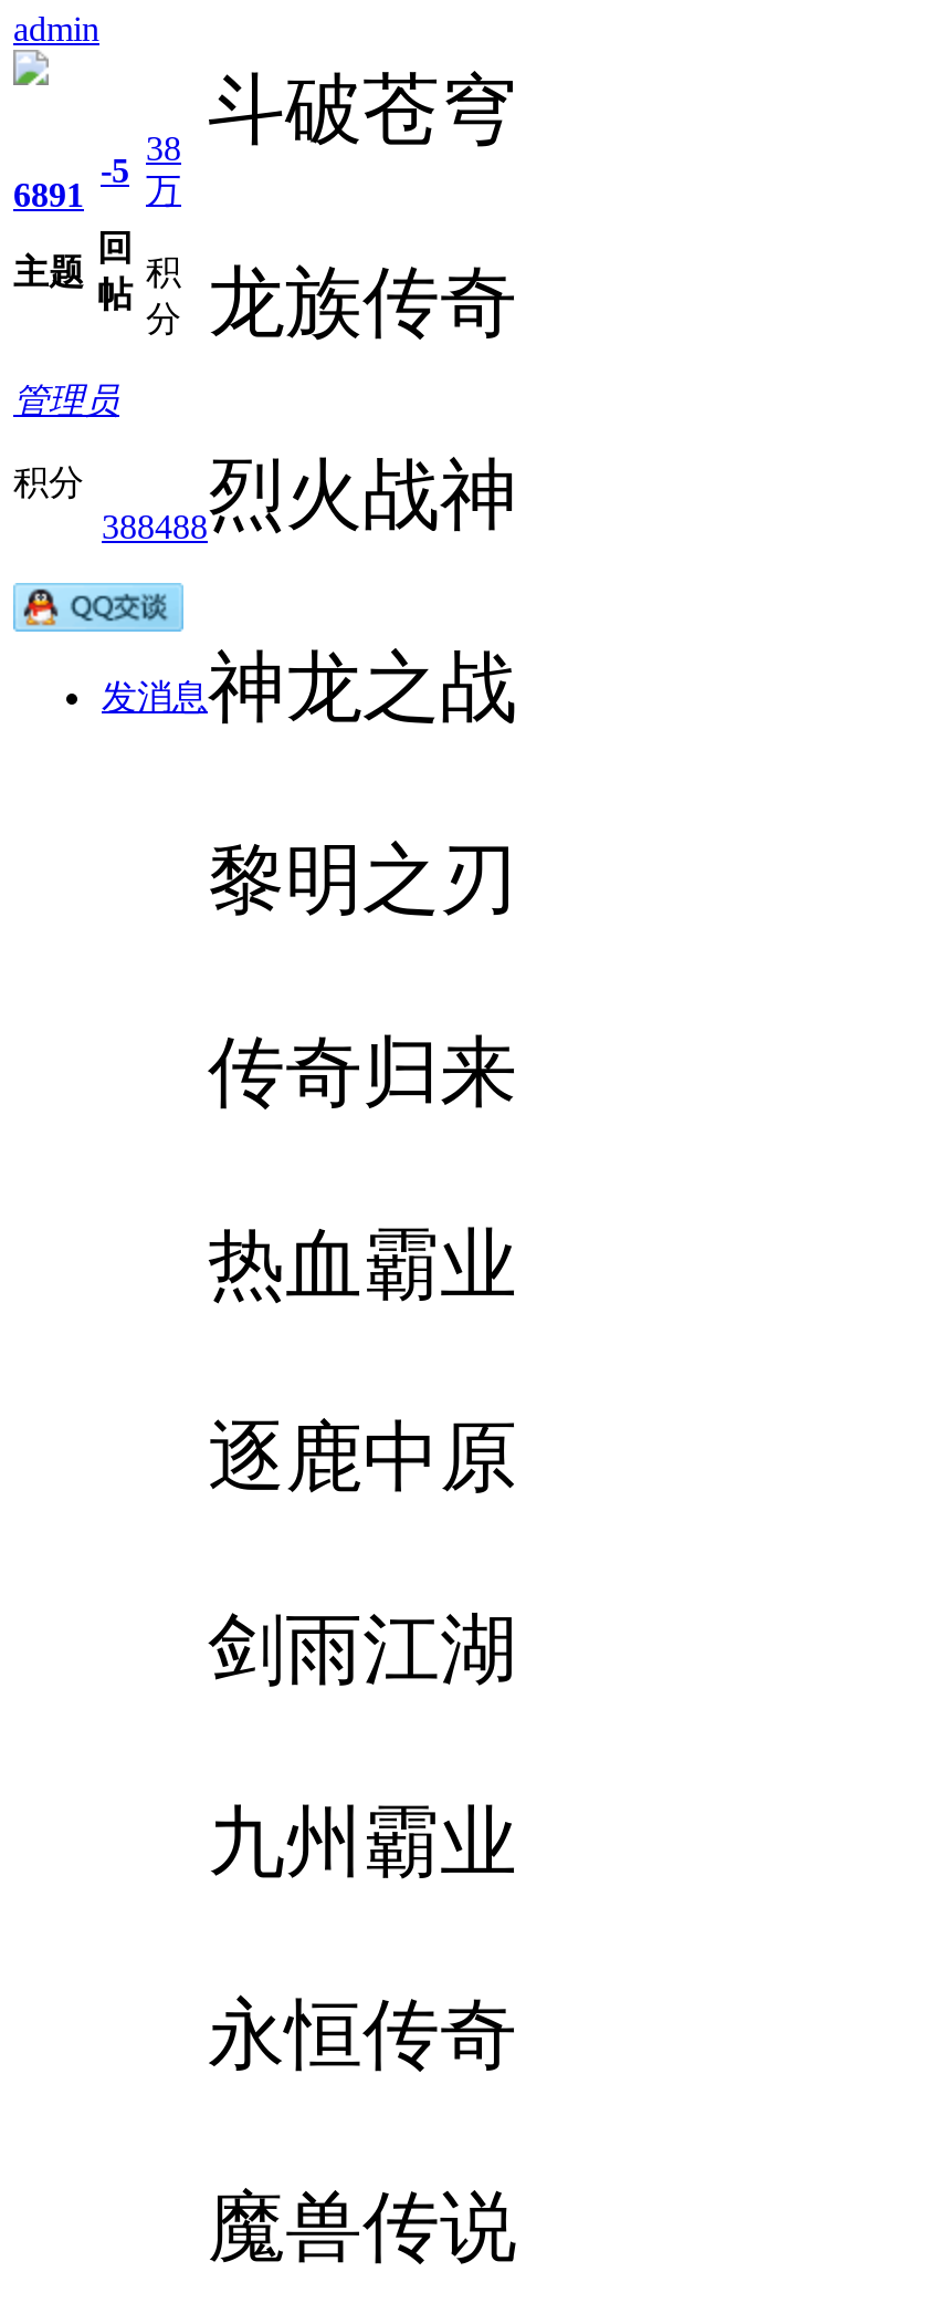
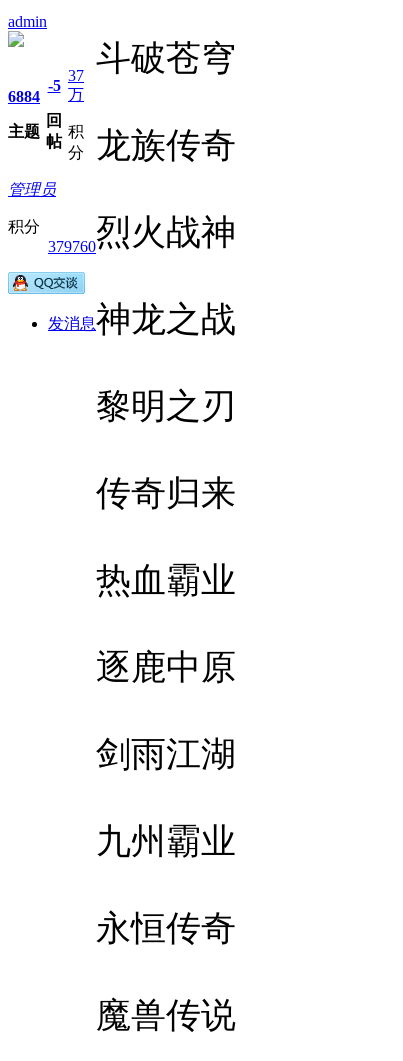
- 38
+ 37

- 6891 万
+ 6884 万

- 388488 烈火战神
+ 379760 烈火战神
